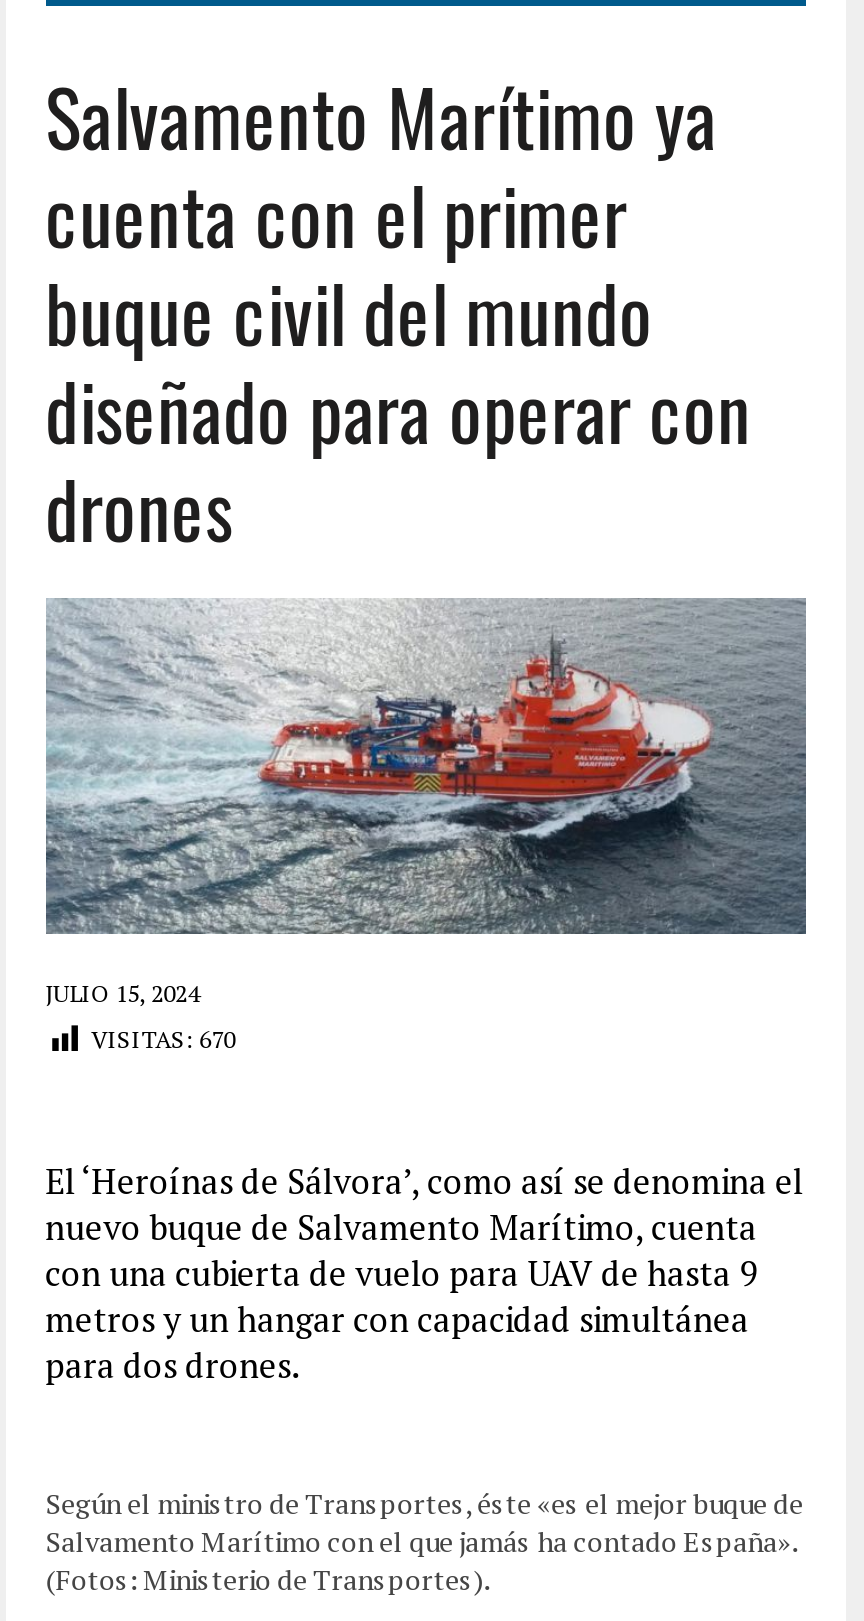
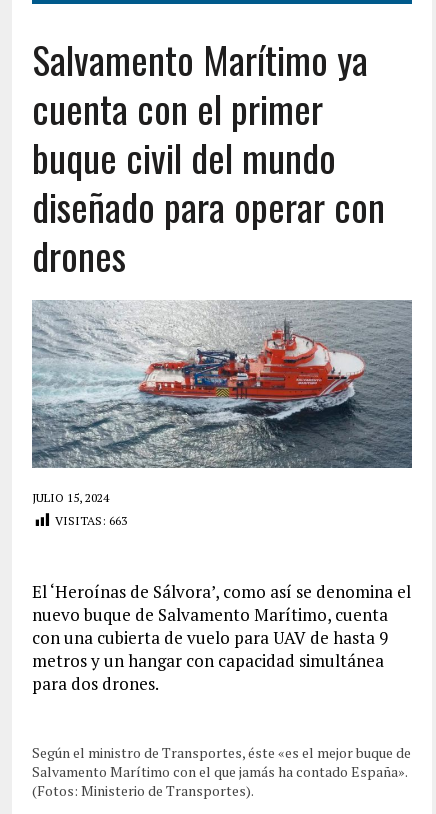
- VISITAS: 670
+ VISITAS: 663
